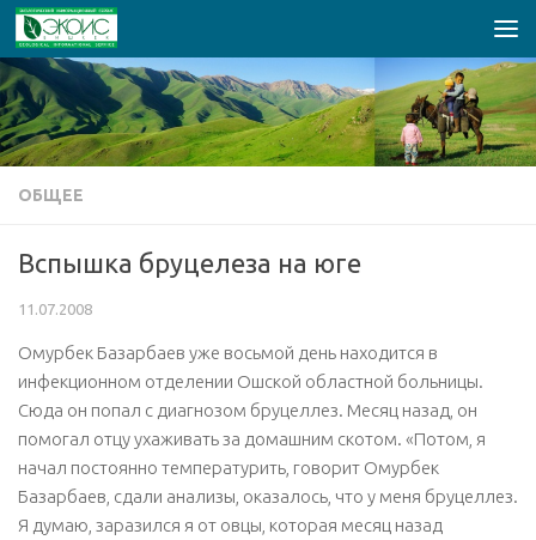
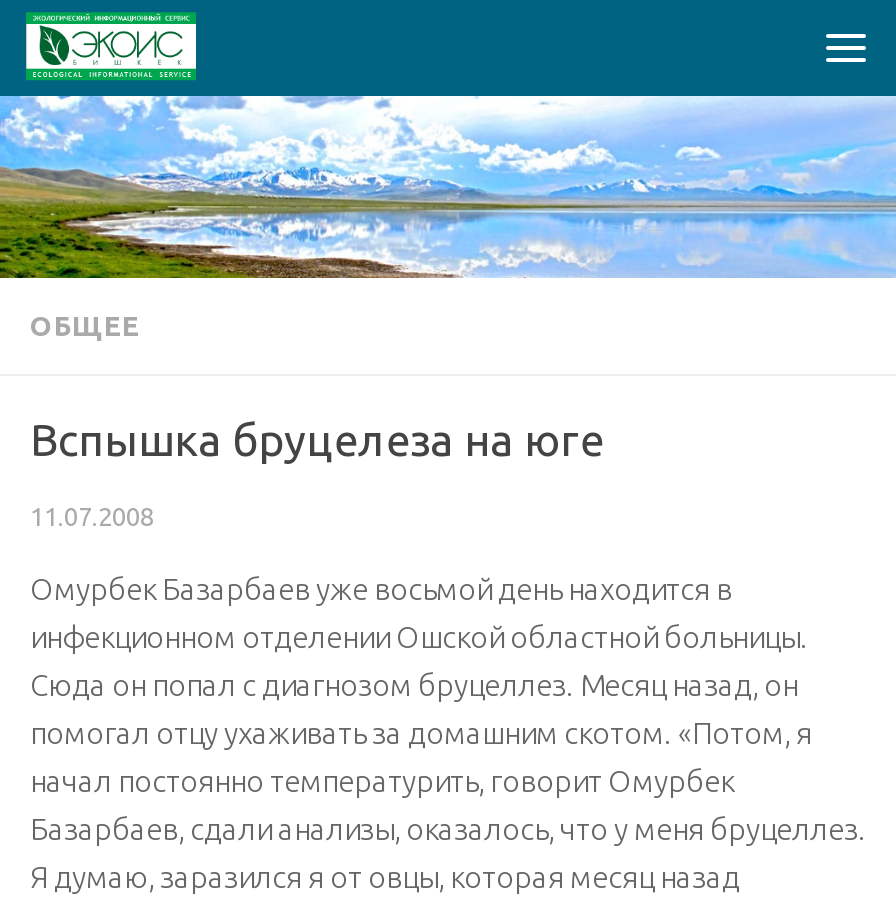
- [image]
+ [image]
